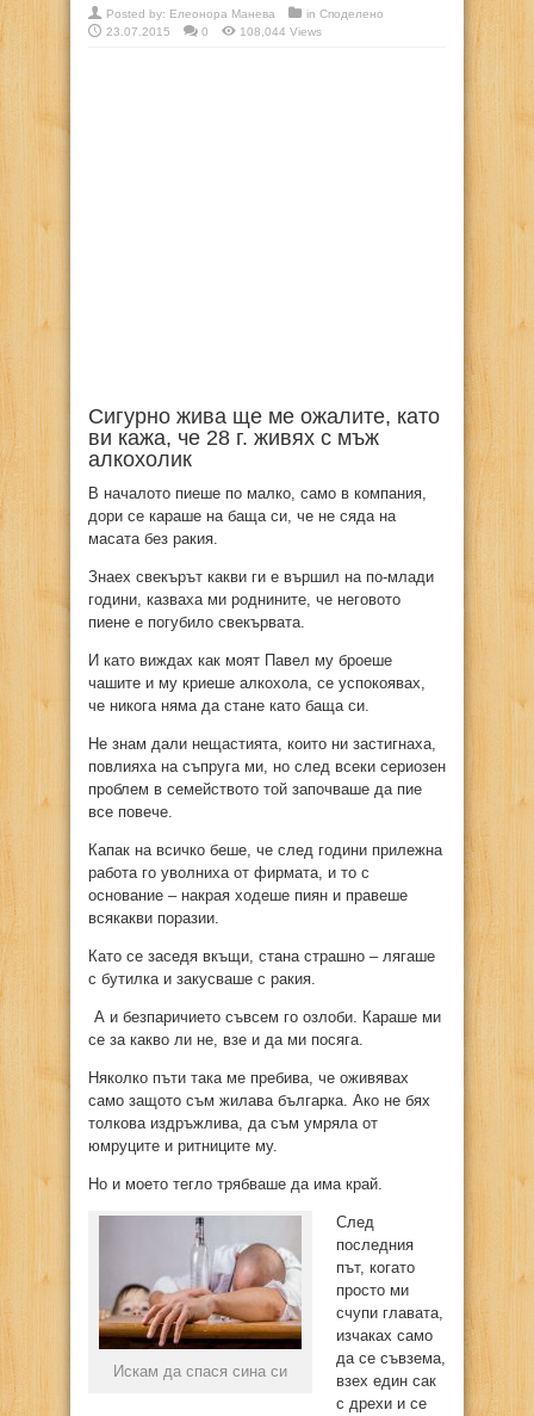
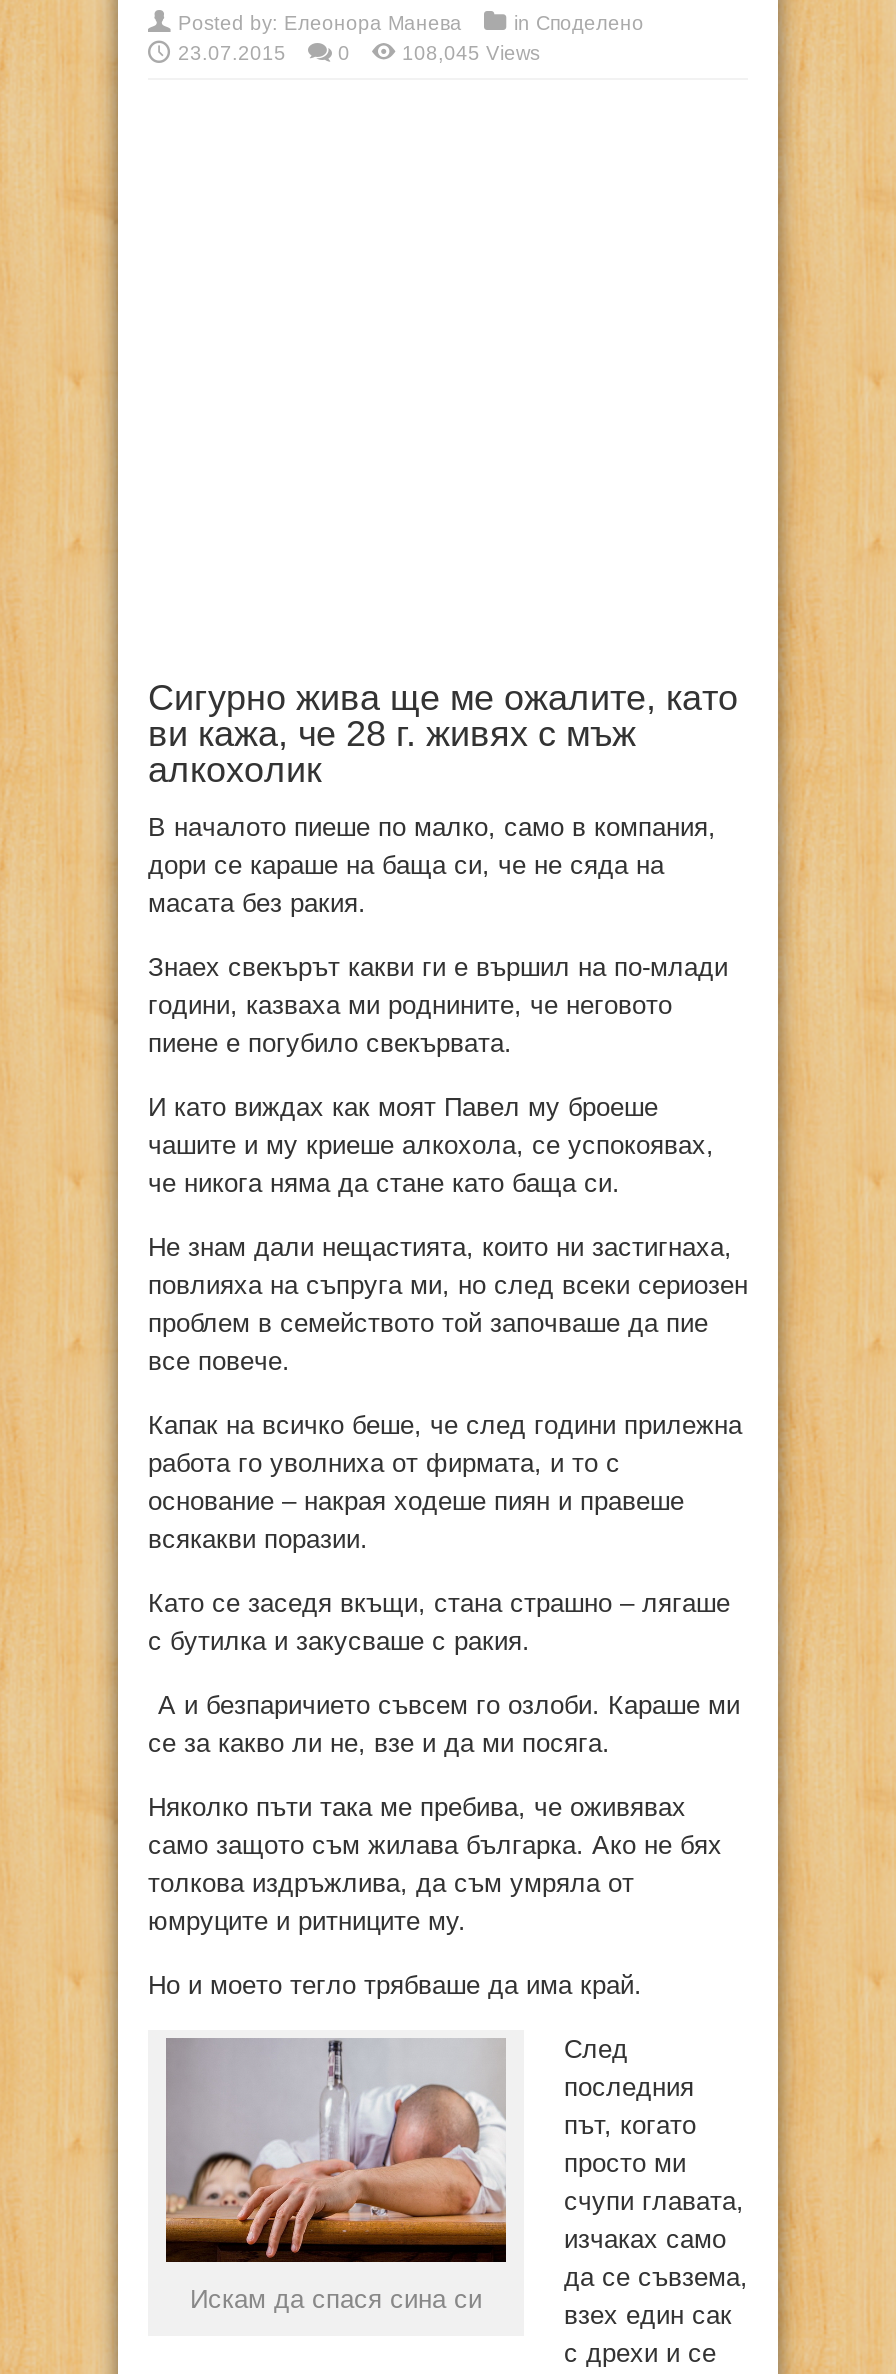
- 108,044 Views
+ 108,045 Views
